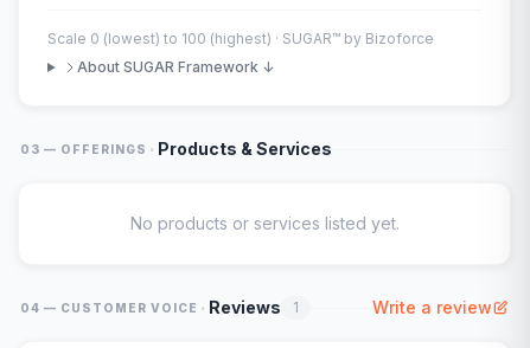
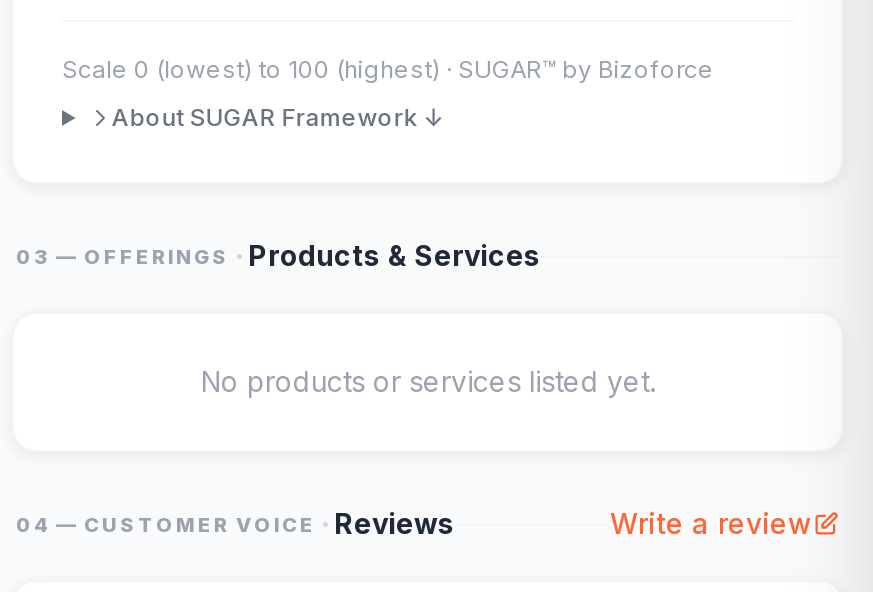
- 1
